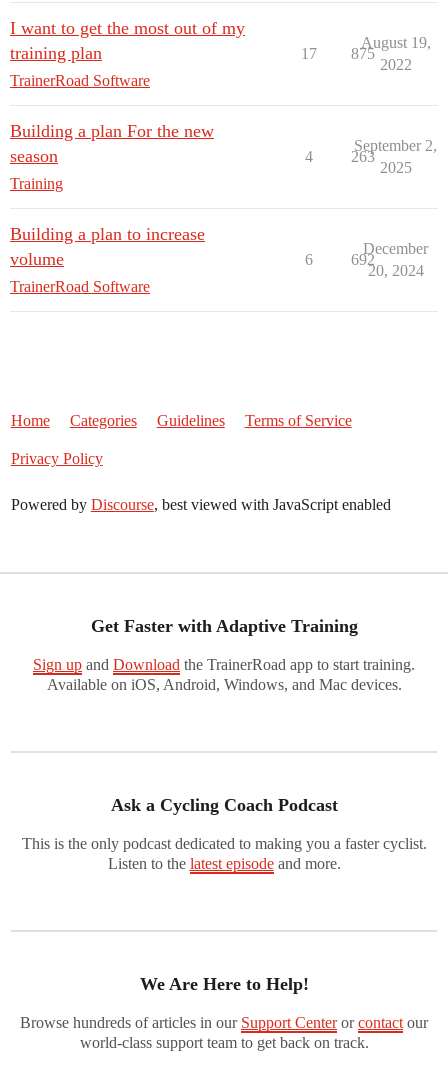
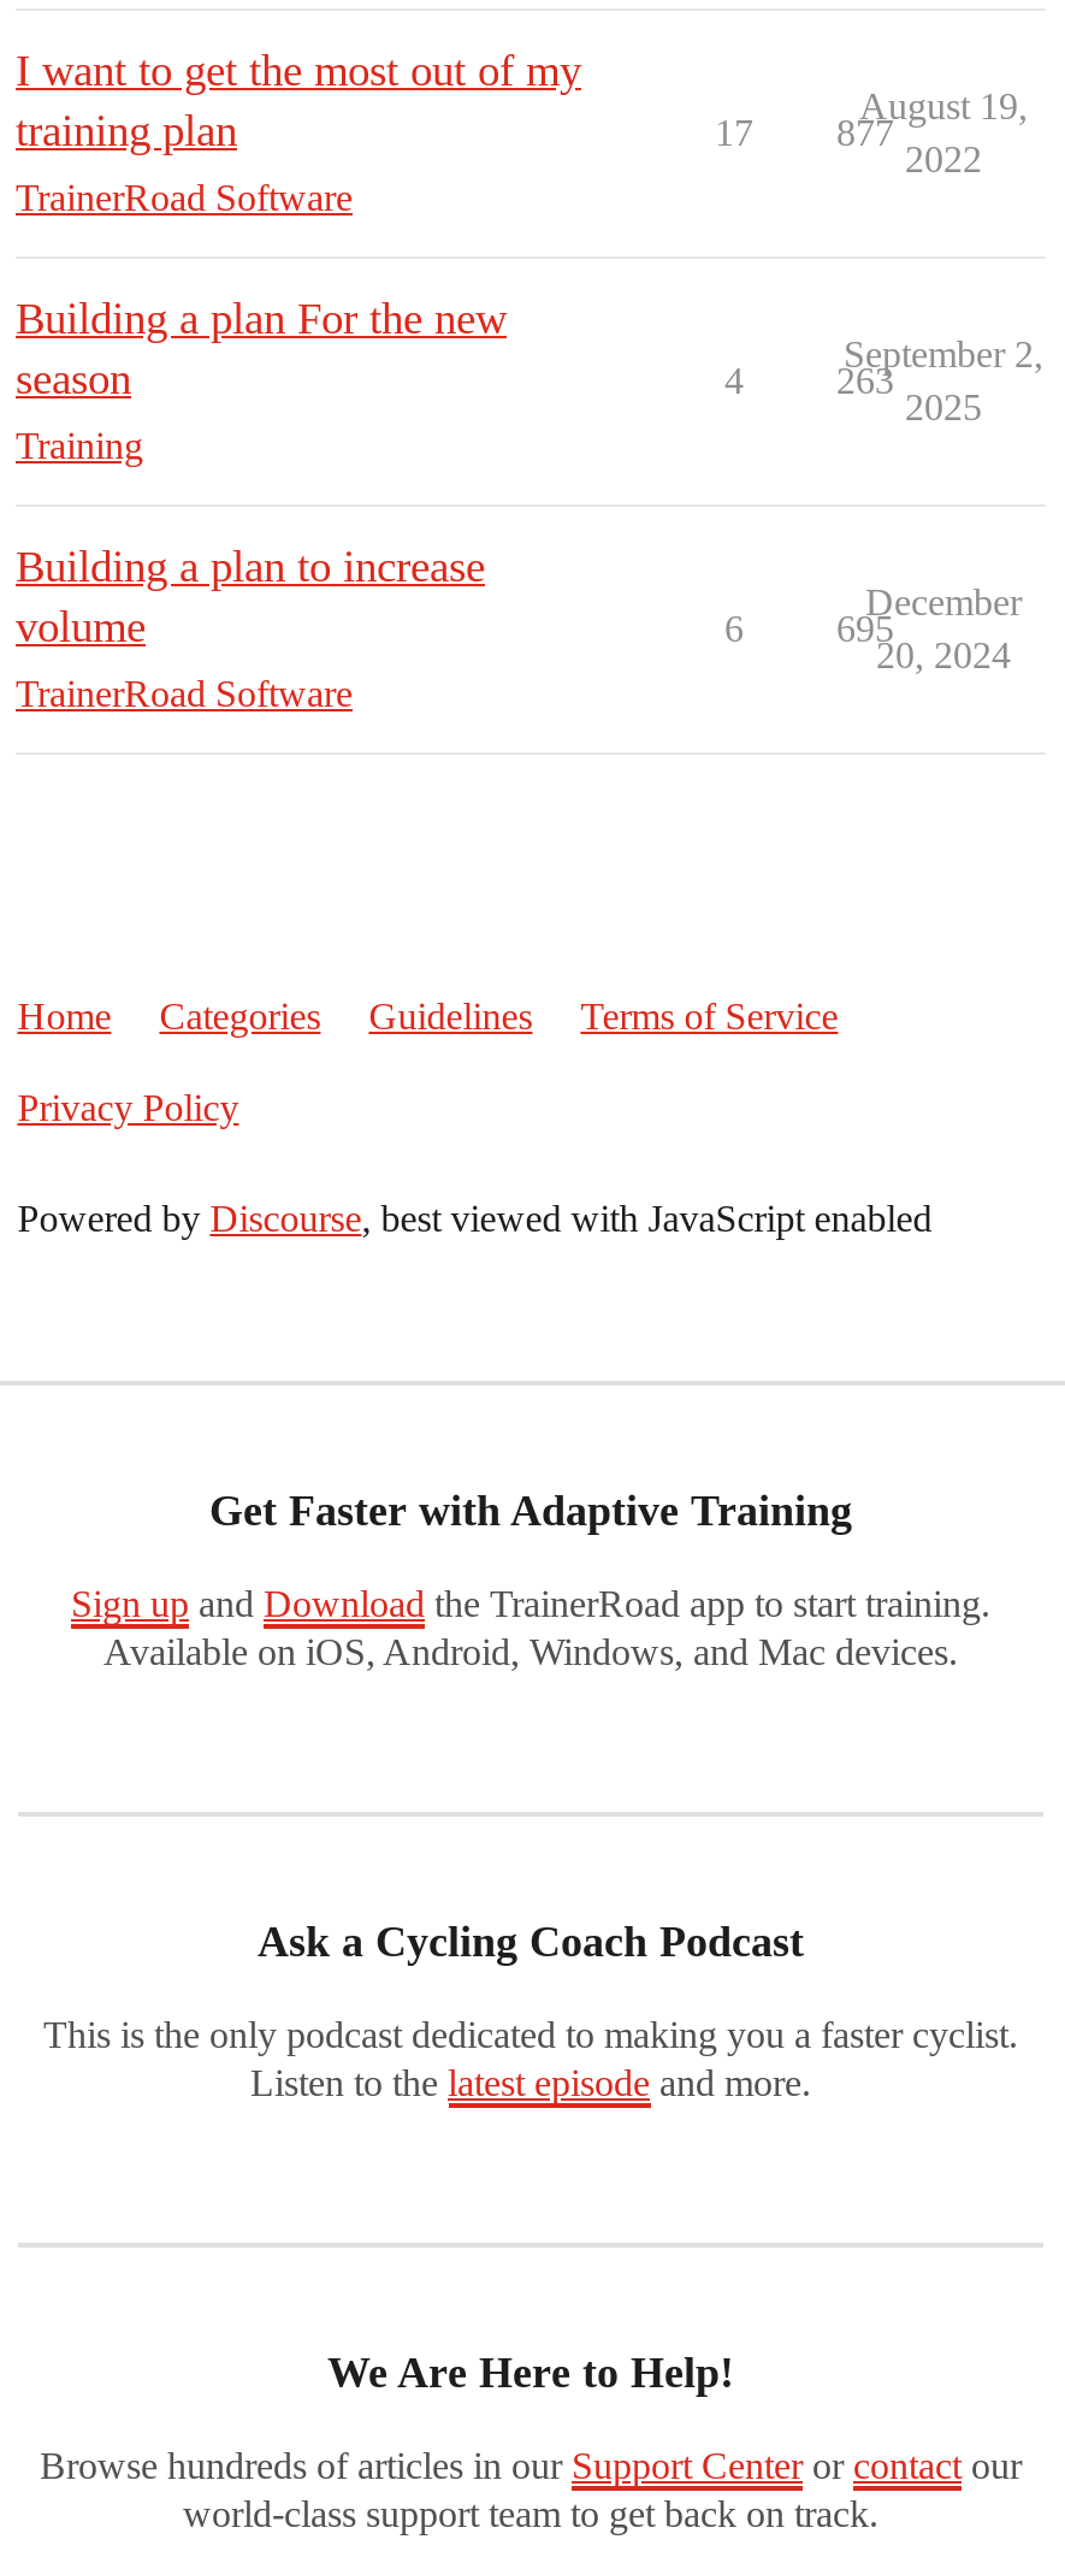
- 875
+ 877

- 692
+ 695
